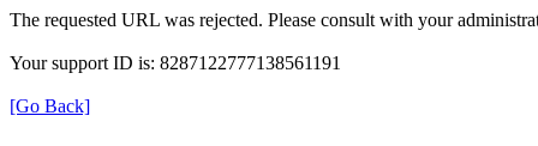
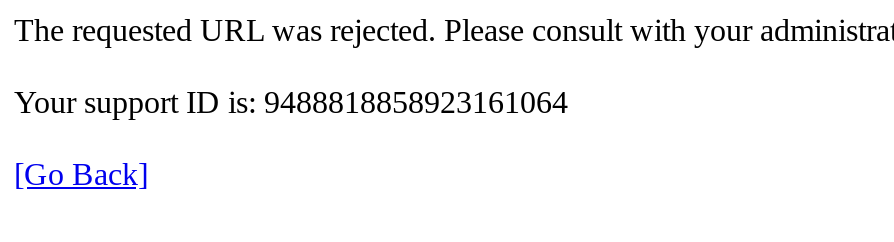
- Your support ID is: 8287122777138561191
+ Your support ID is: 9488818858923161064
